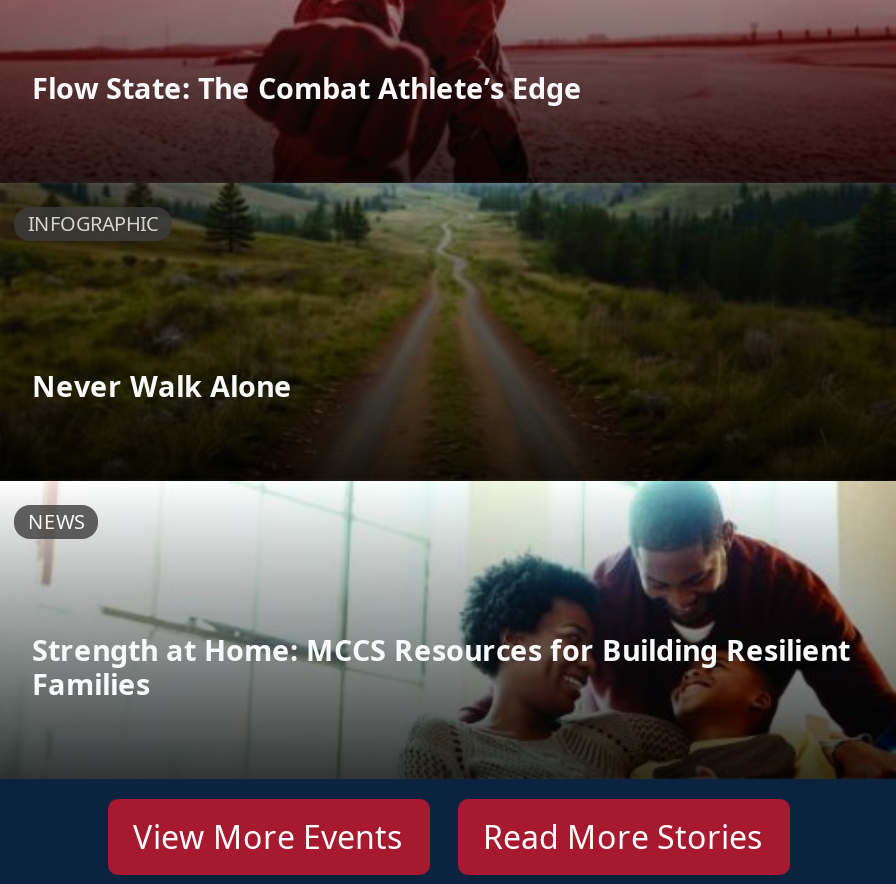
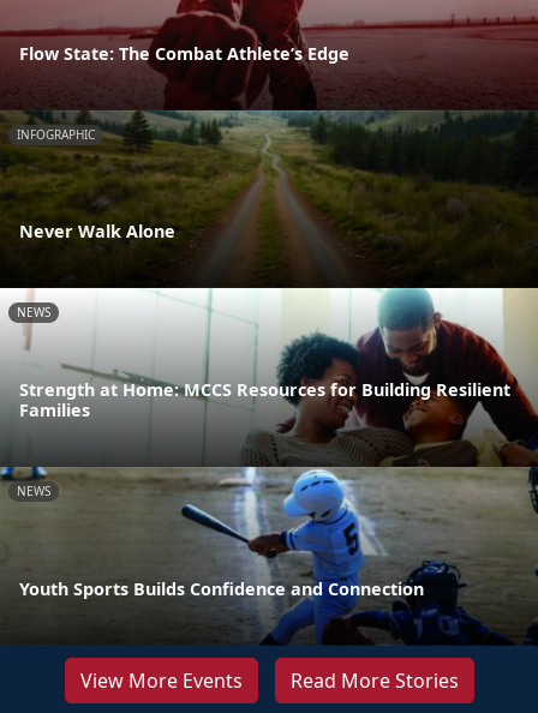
+ [image]
+ NEWS

+ Youth Sports Builds Confidence and Connection
